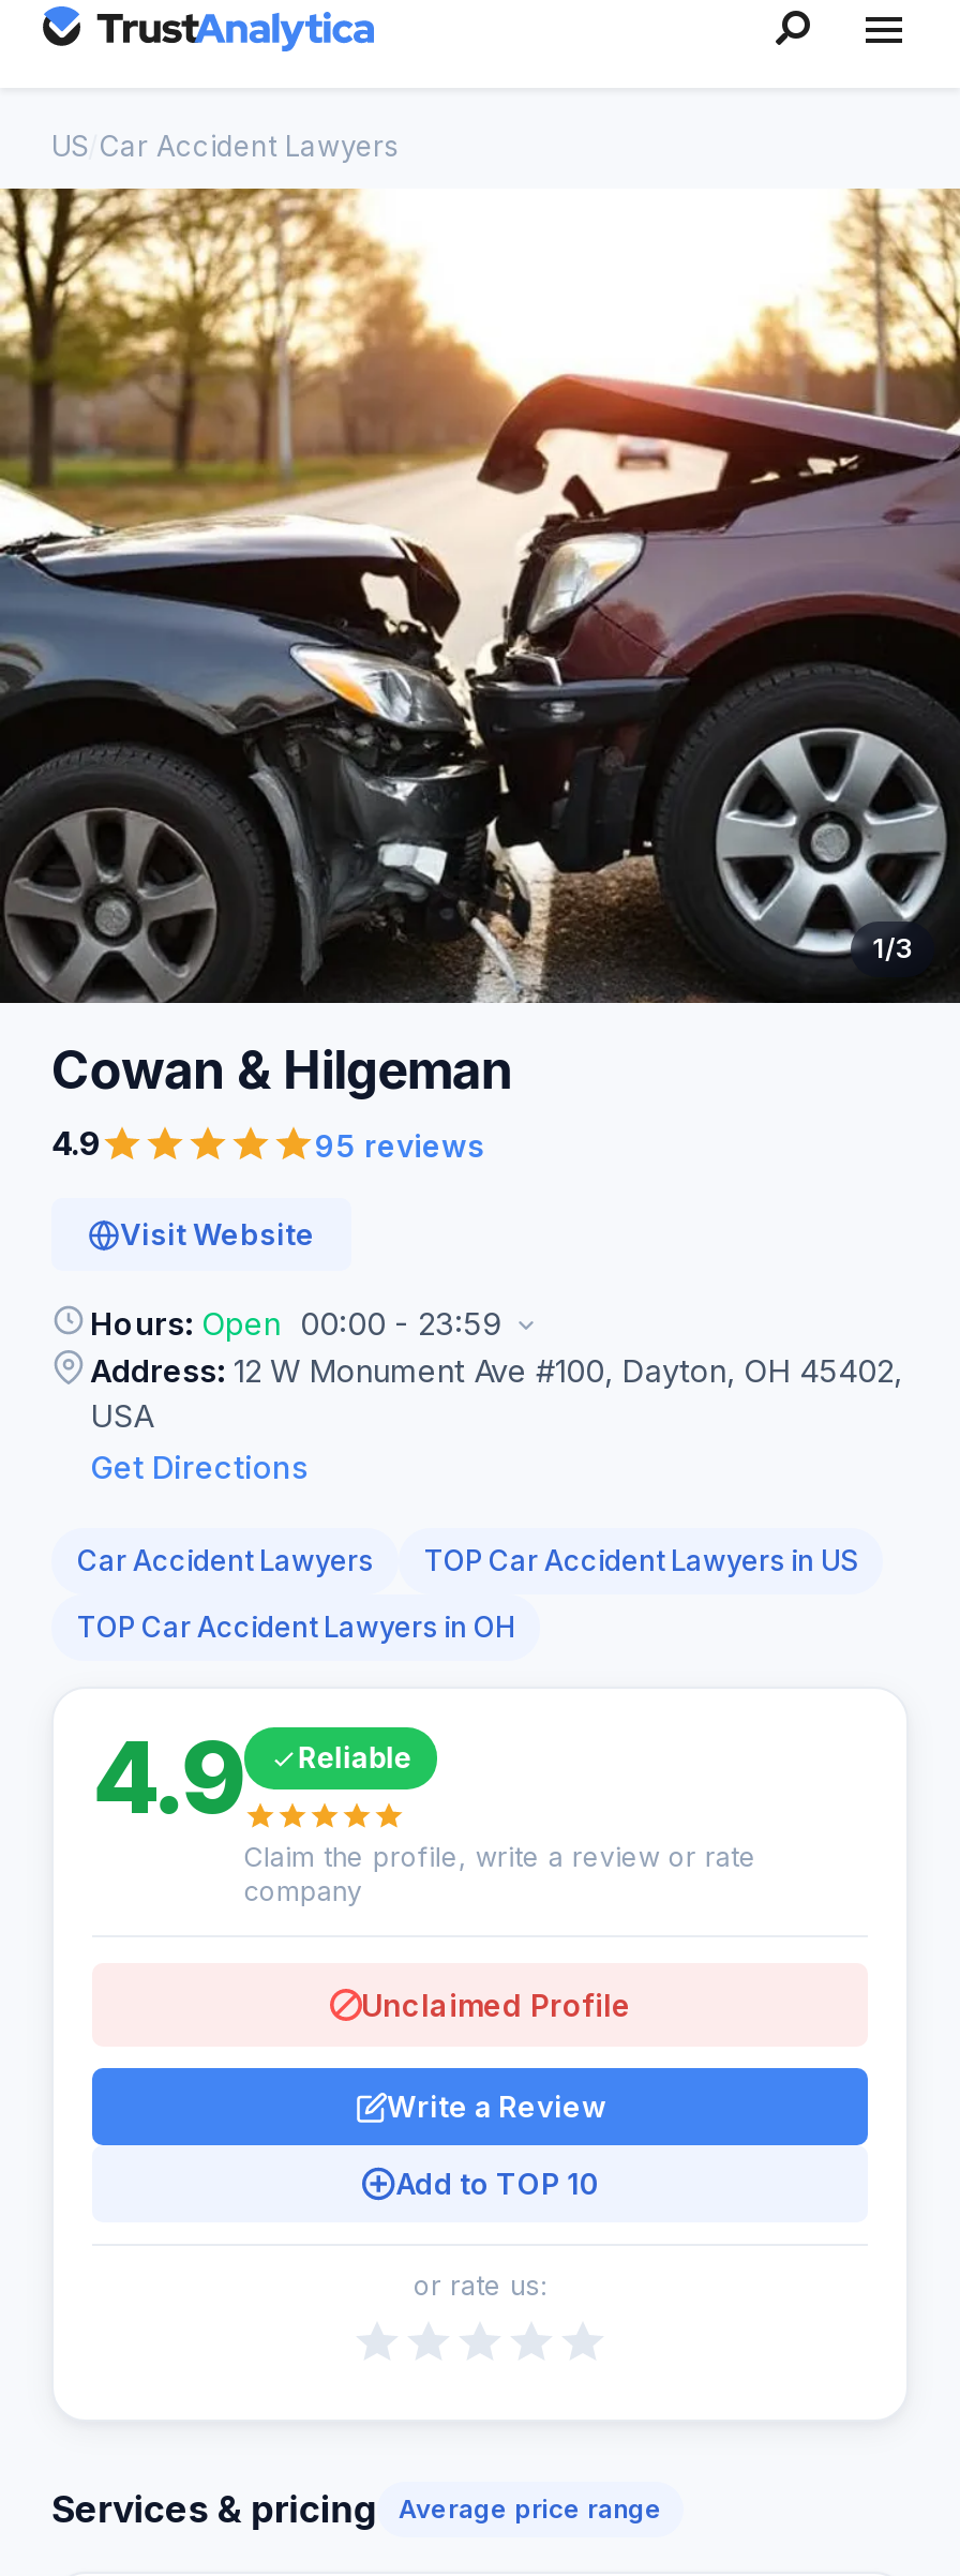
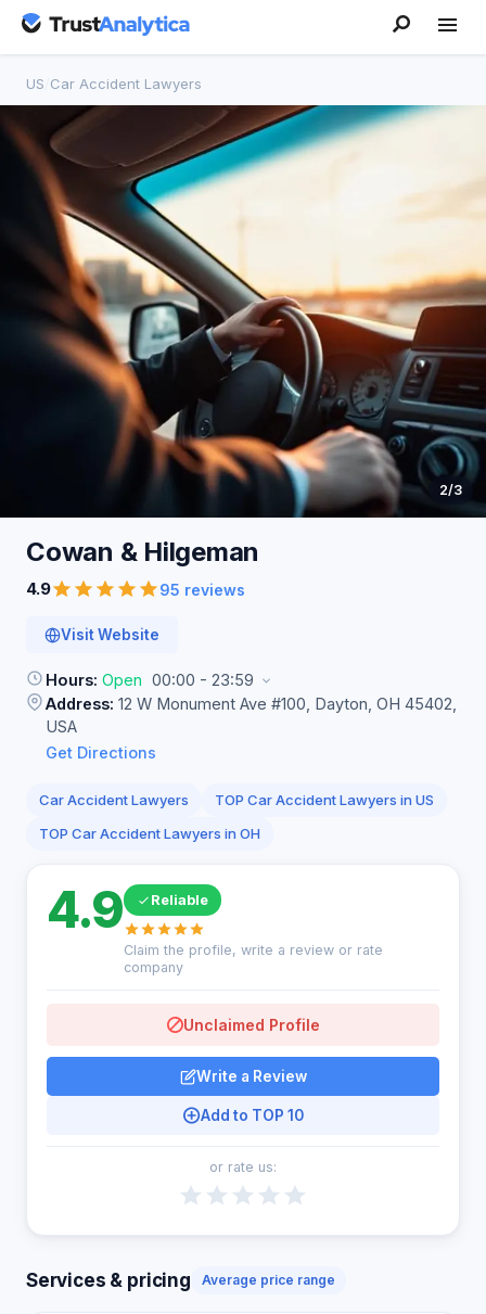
- [image]
- 1/3
+ [image]
+ 2/3
